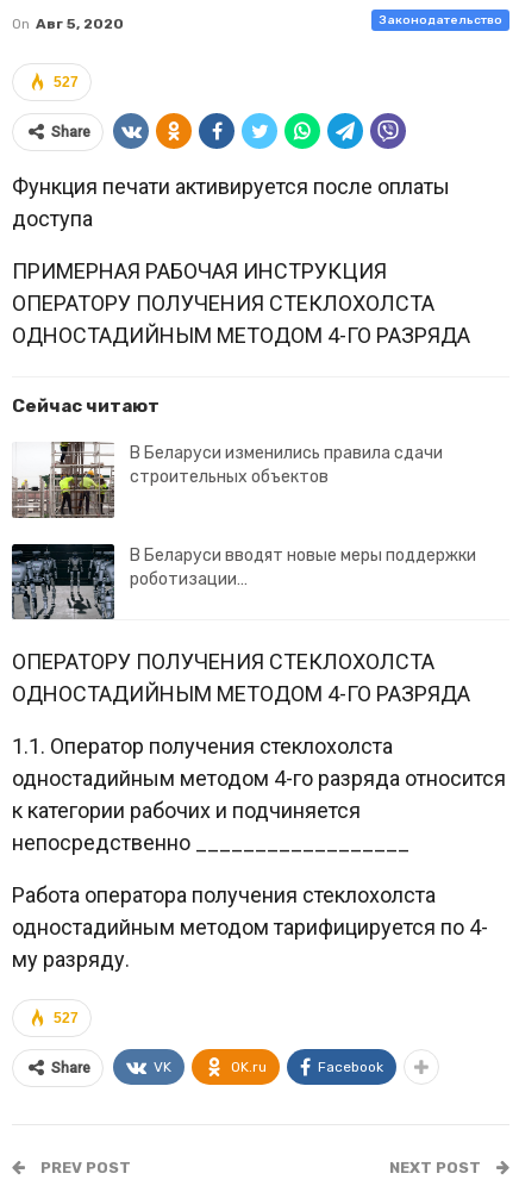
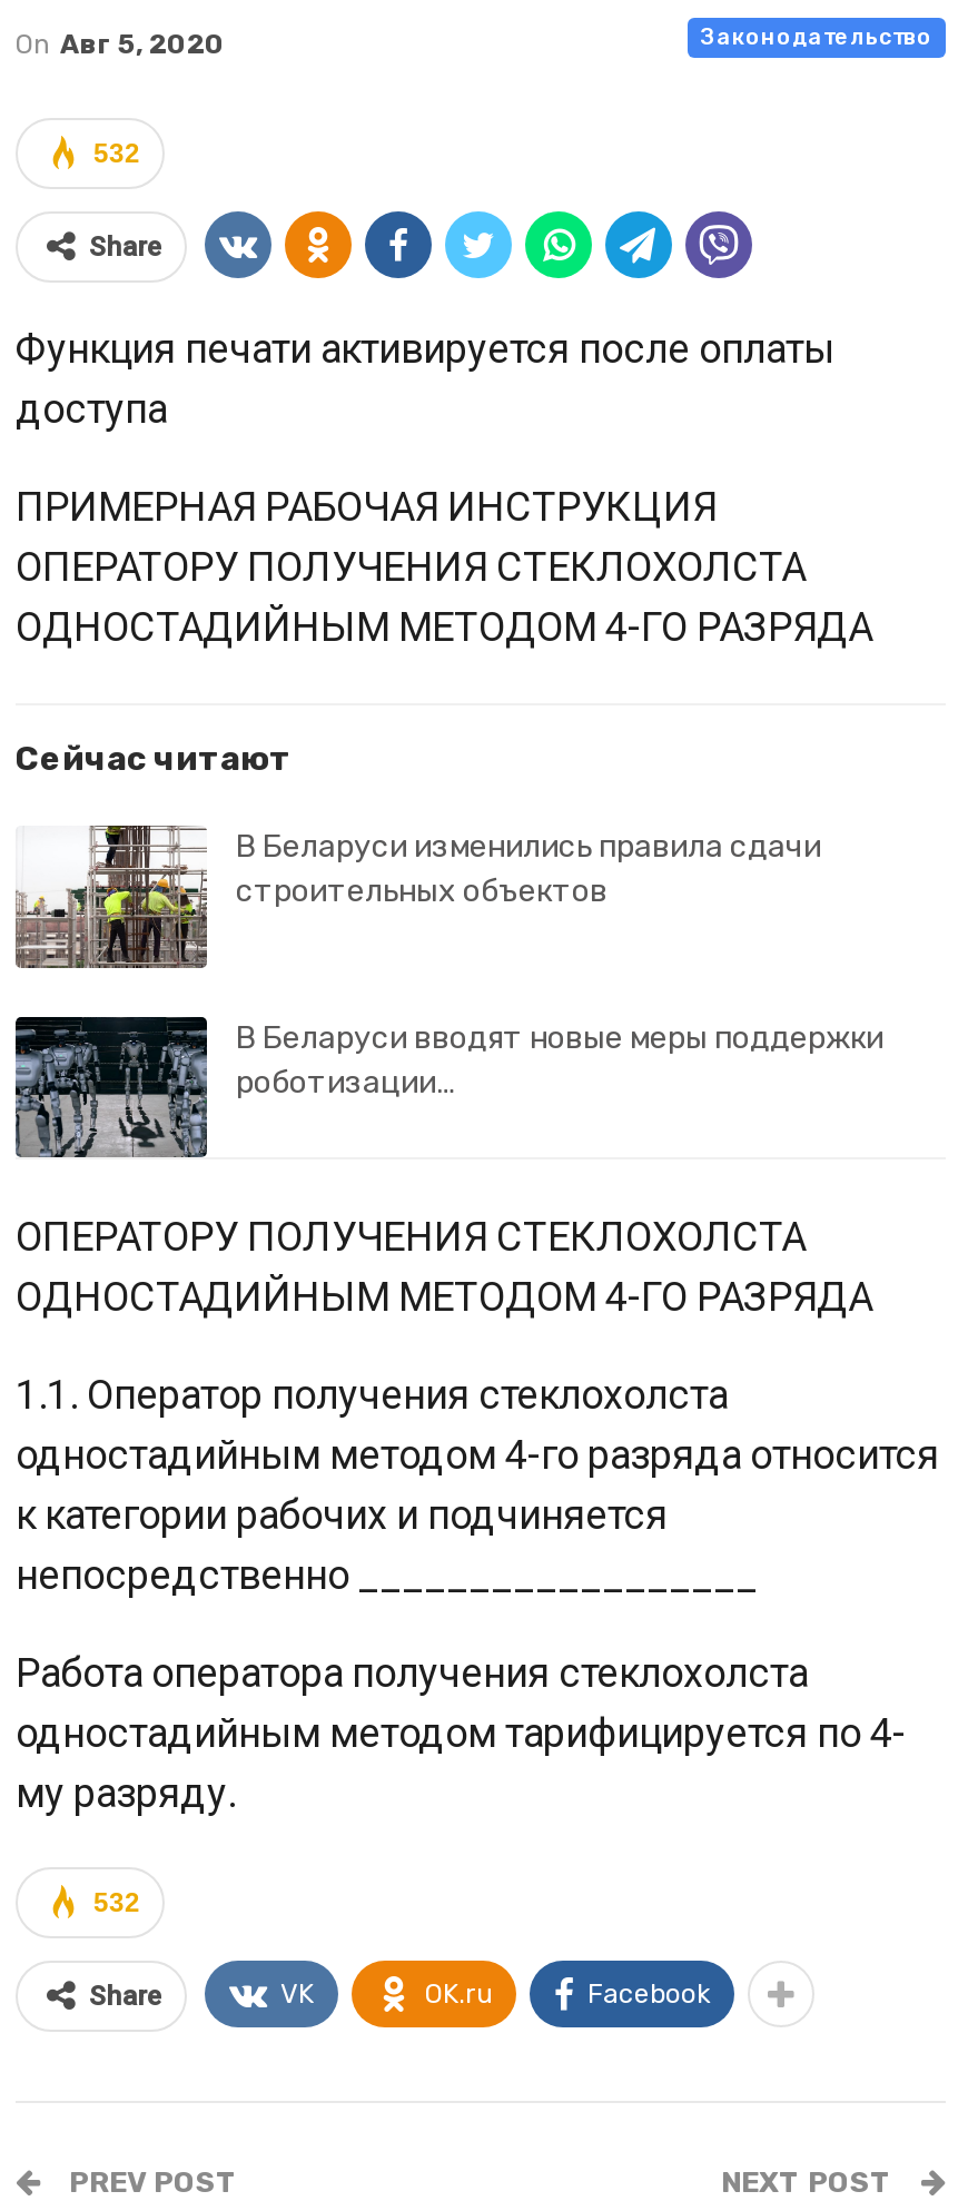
- 527
+ 532

- 527
+ 532
